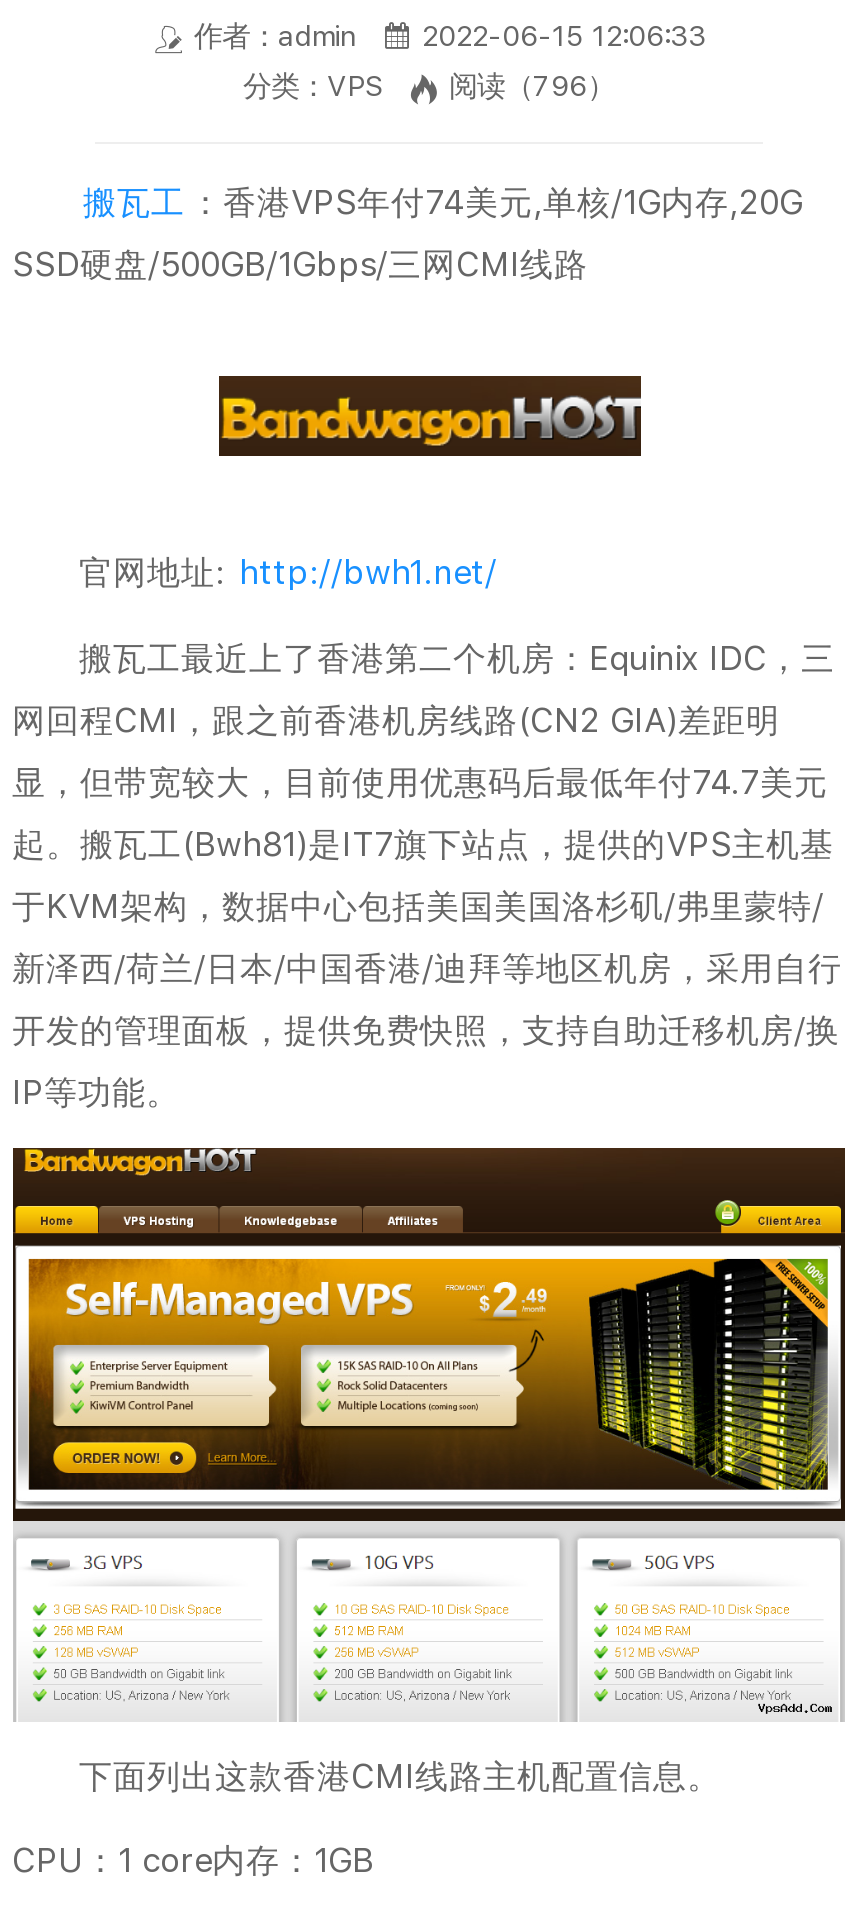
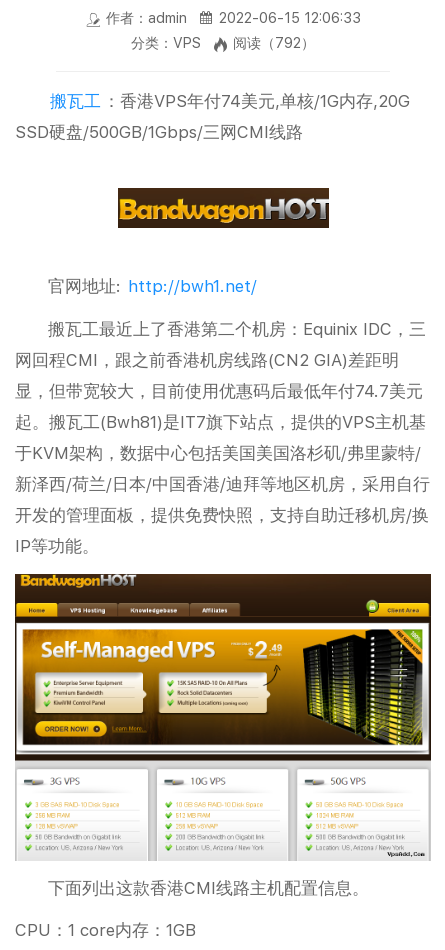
- 分类：VPS 阅读（796）
+ 分类：VPS 阅读（792）
